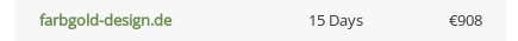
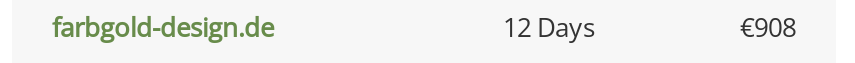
- 15 Days
+ 12 Days
